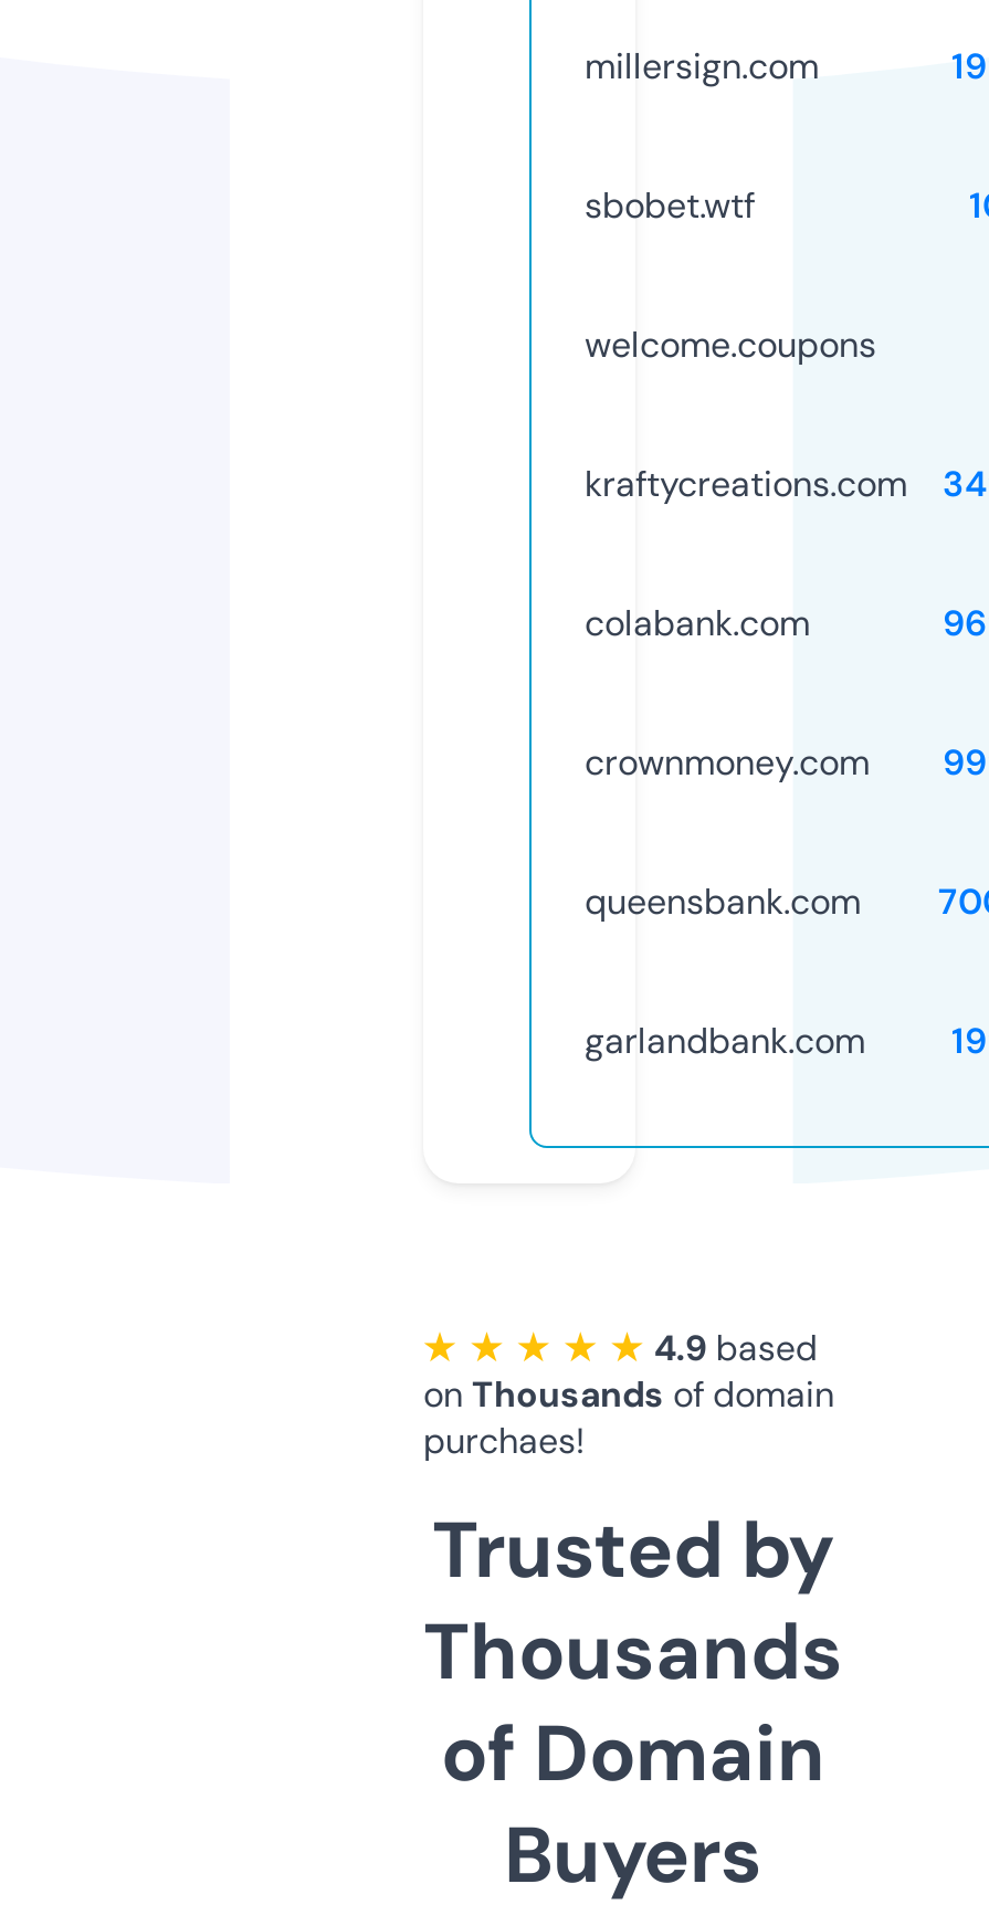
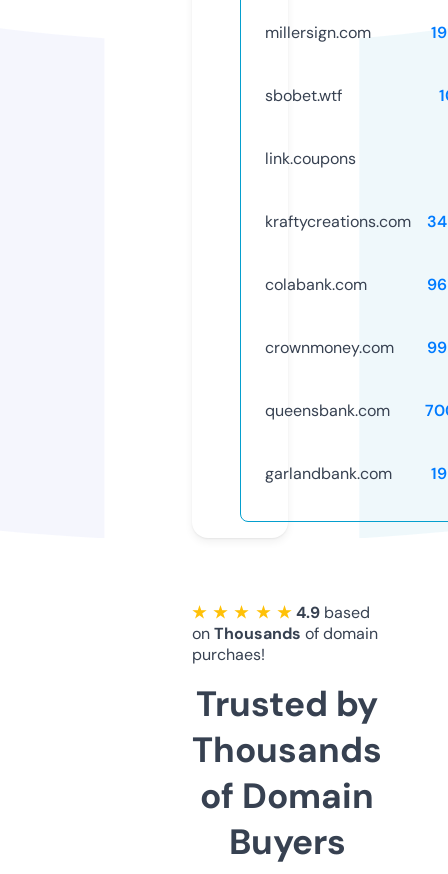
- welcome.coupons
+ link.coupons
